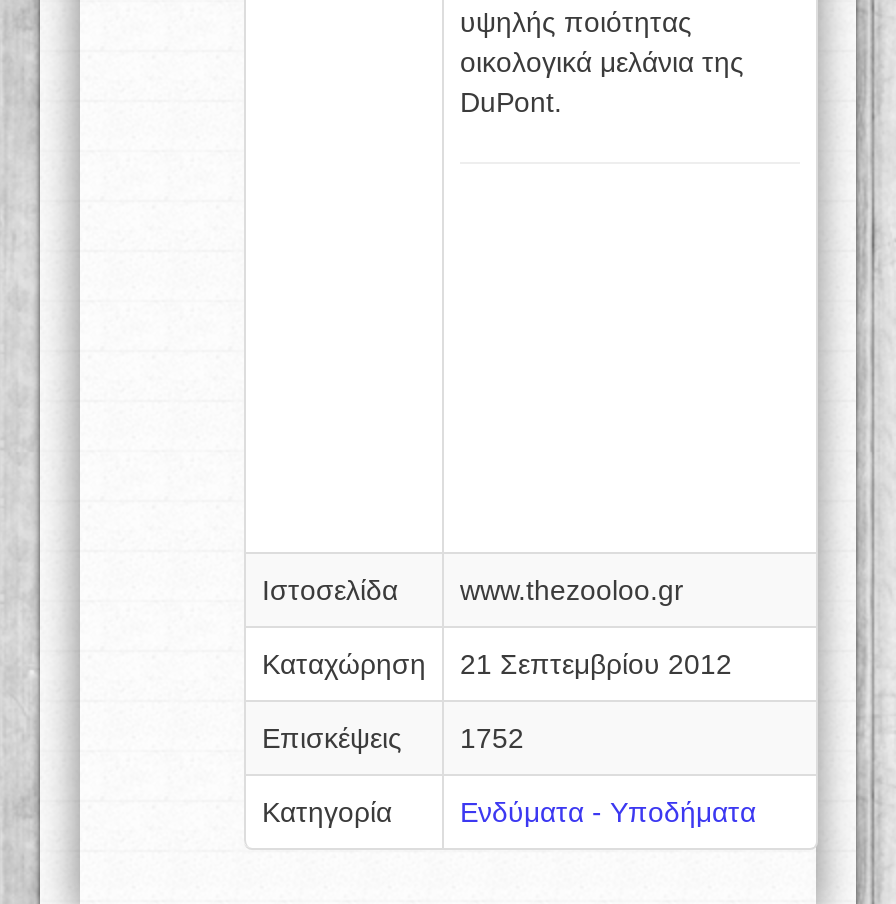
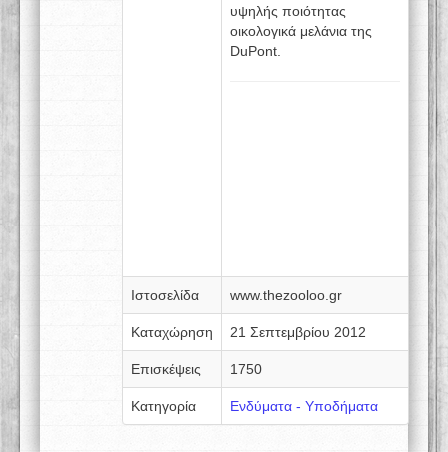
- Επισκέψεις 1752
+ Επισκέψεις 1750
